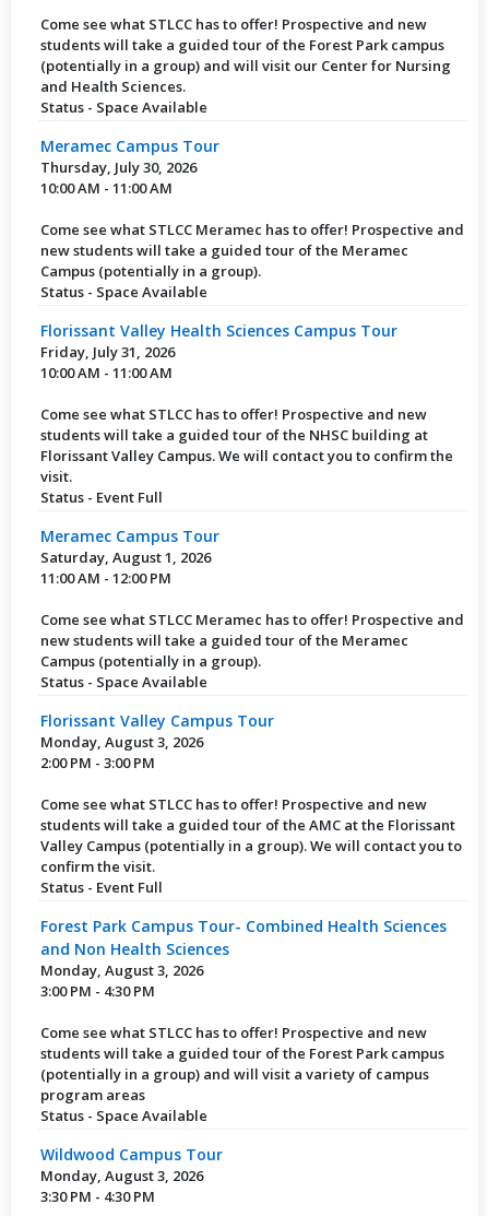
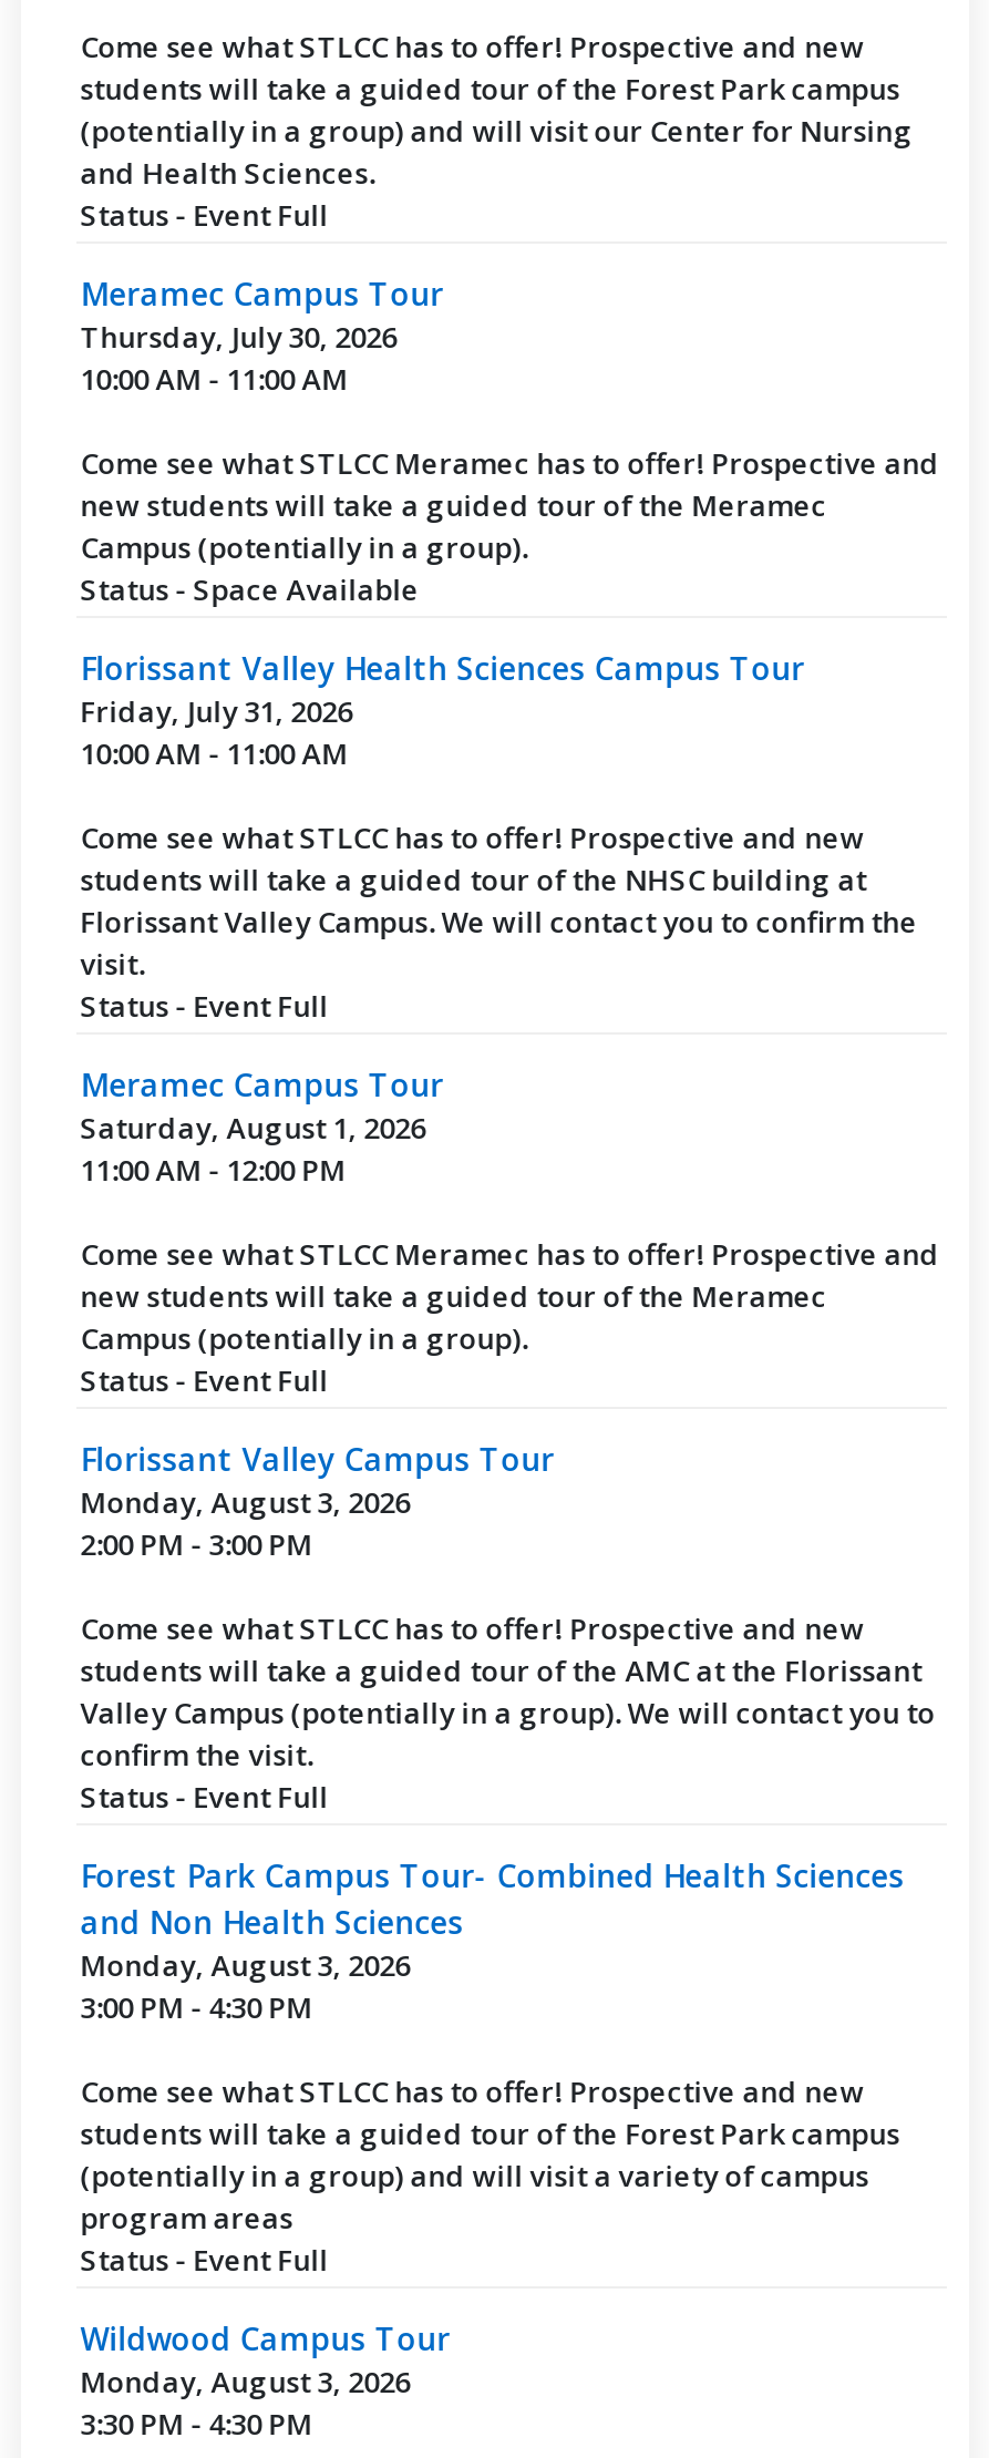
- Status - Space Available
+ Status - Event Full

- Status - Space Available
+ Status - Event Full

- Status - Space Available
+ Status - Event Full
